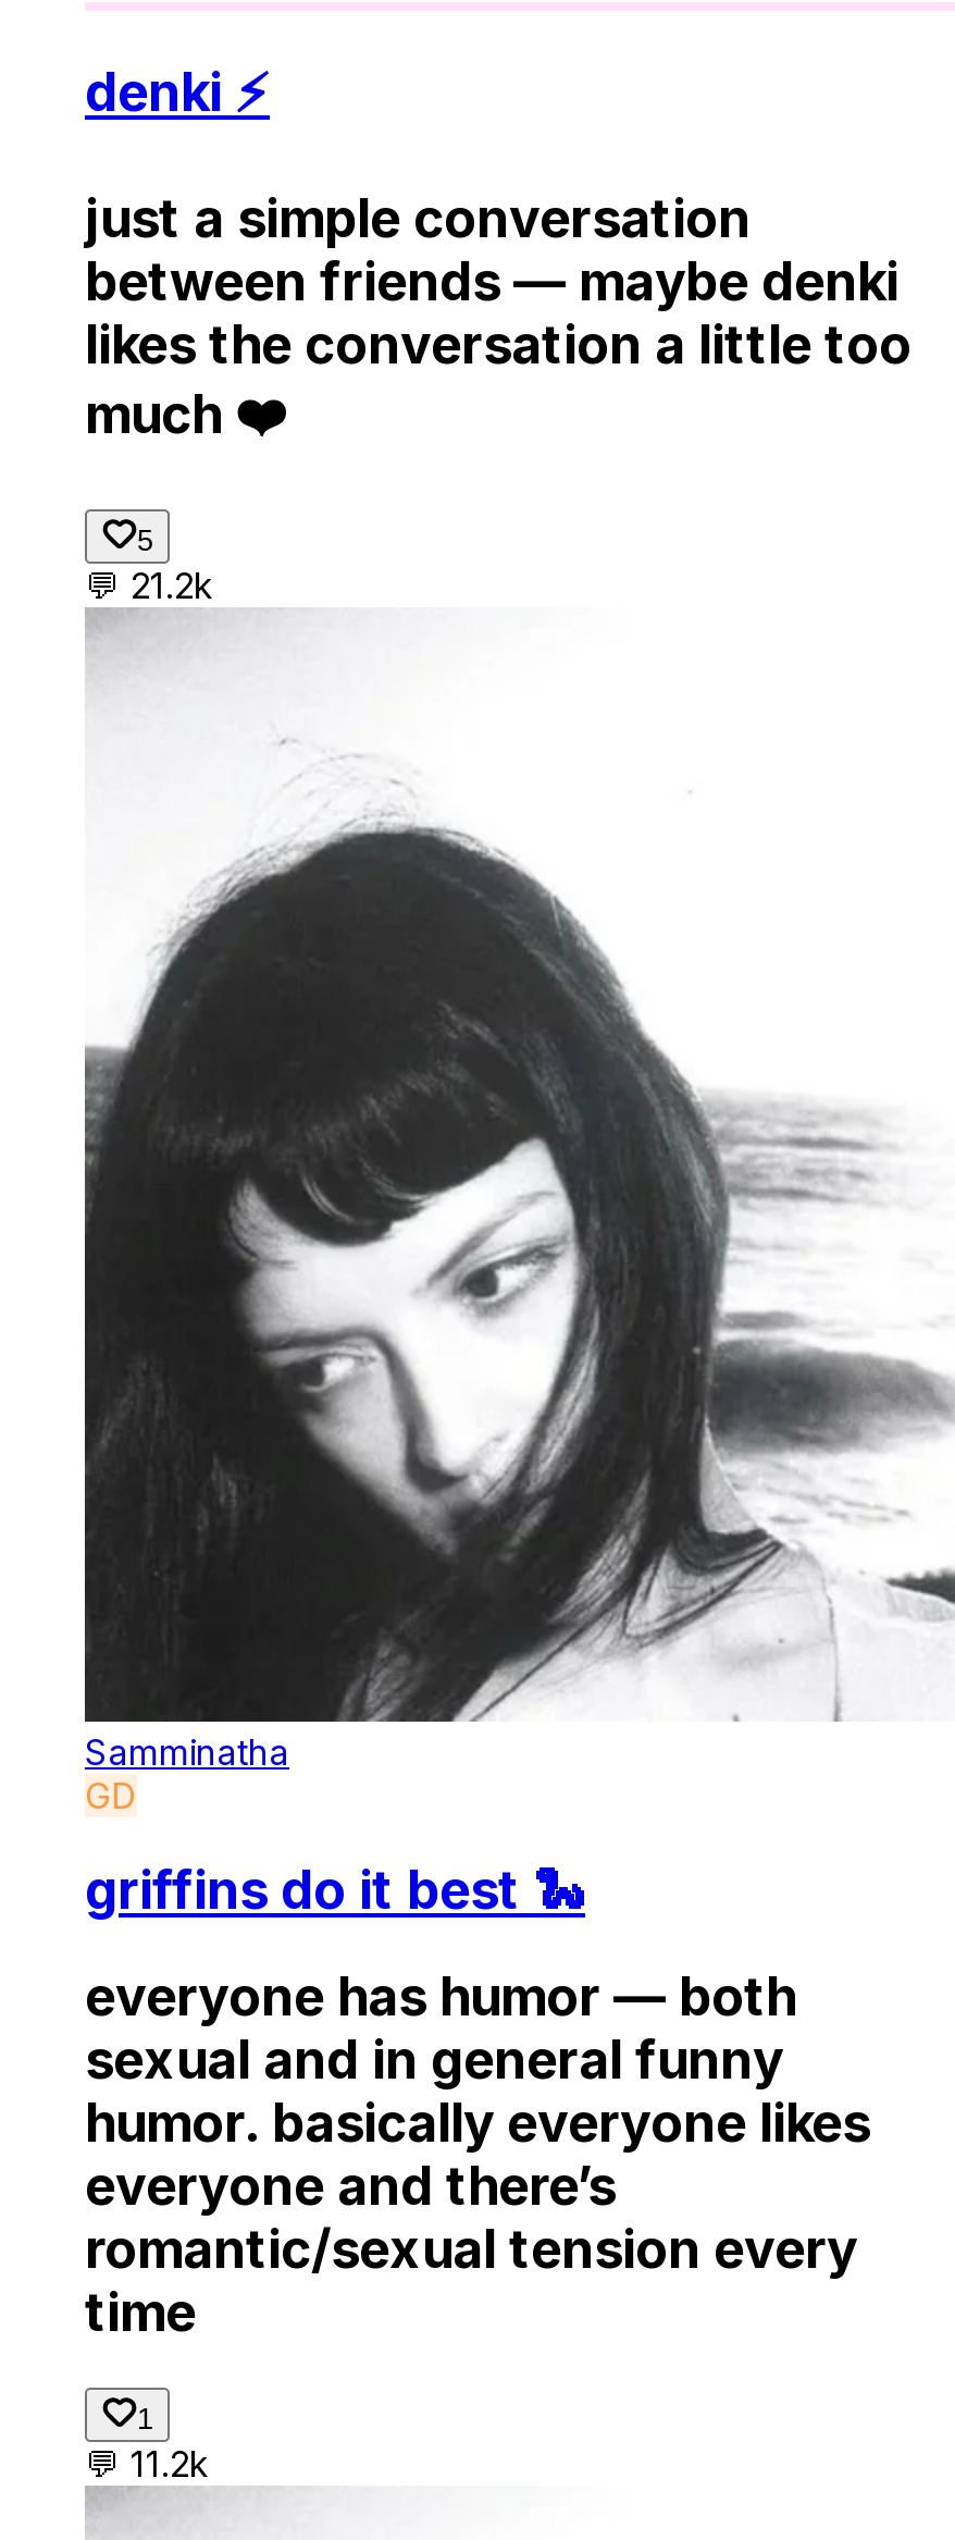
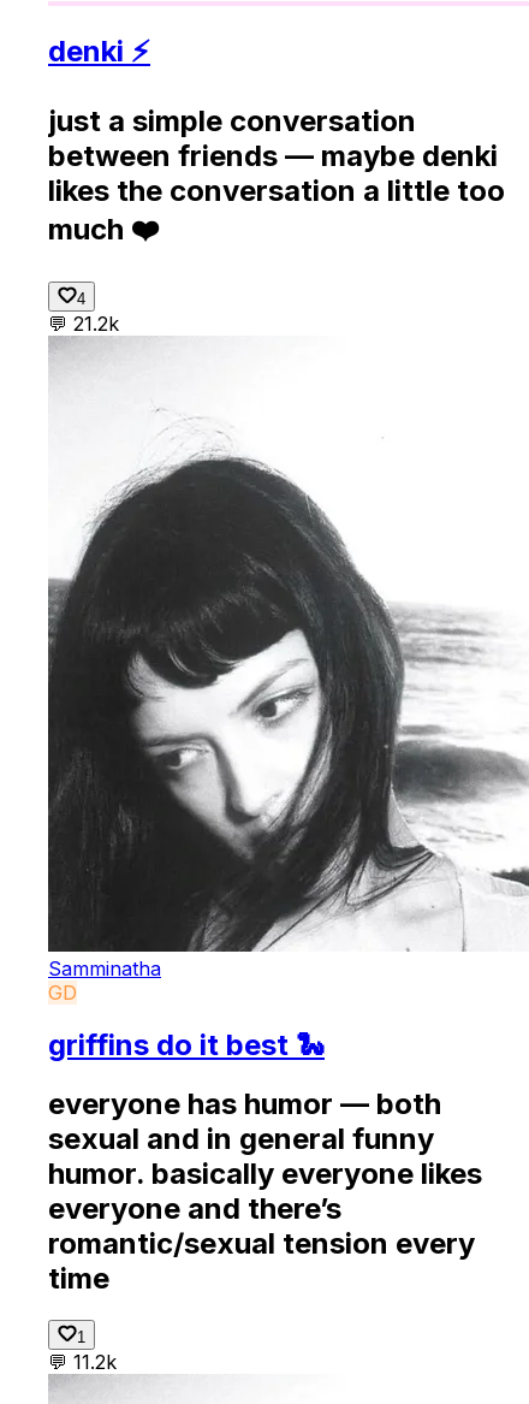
- 5
+ 4
